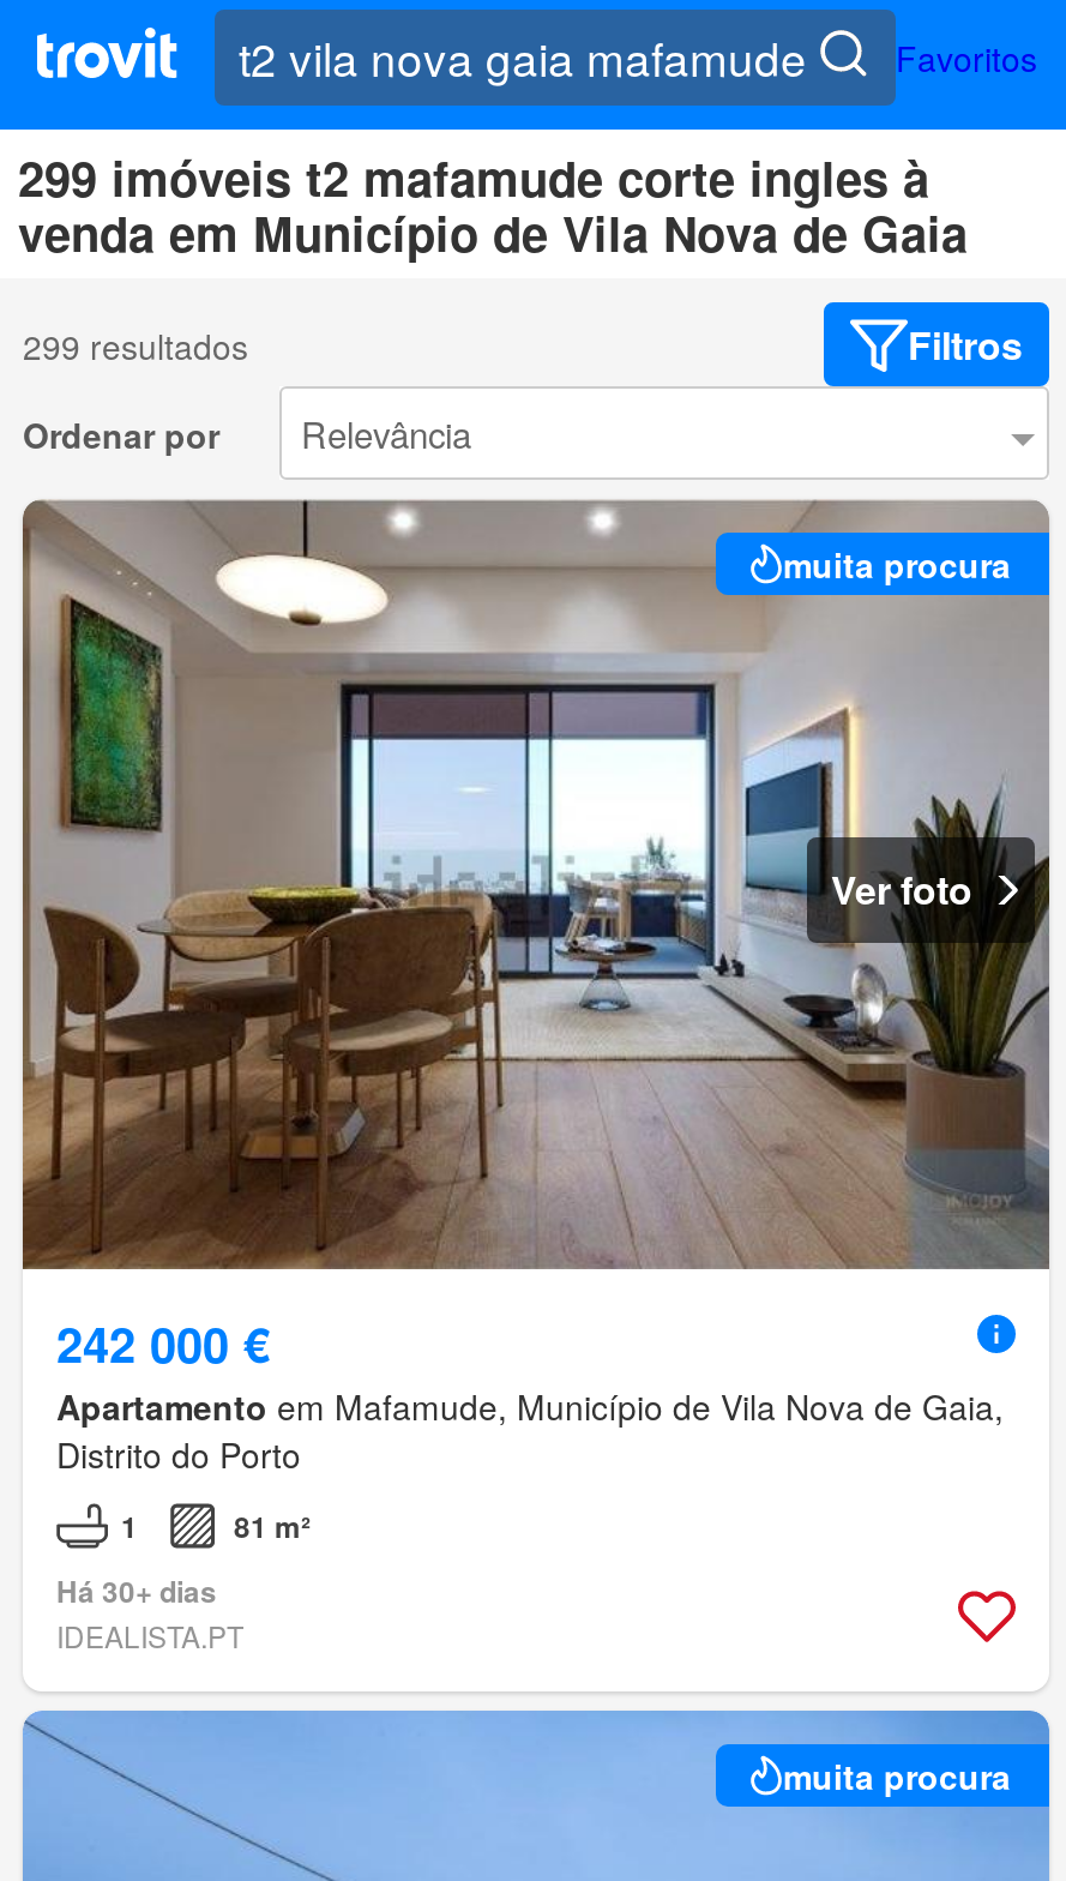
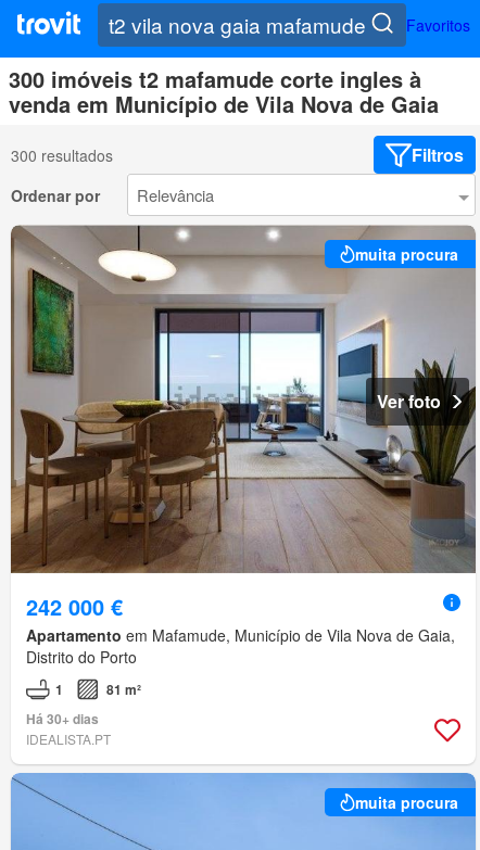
- 299 imóveis t2 mafamude corte ingles à
+ 300 imóveis t2 mafamude corte ingles à

- 299 resultados
+ 300 resultados
